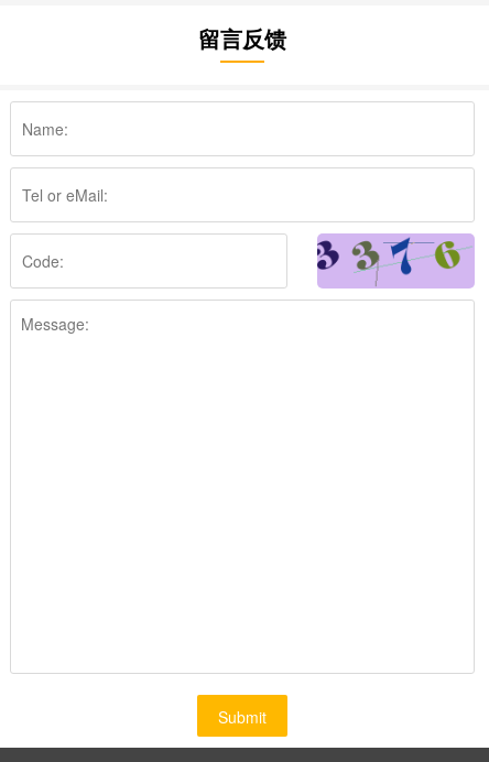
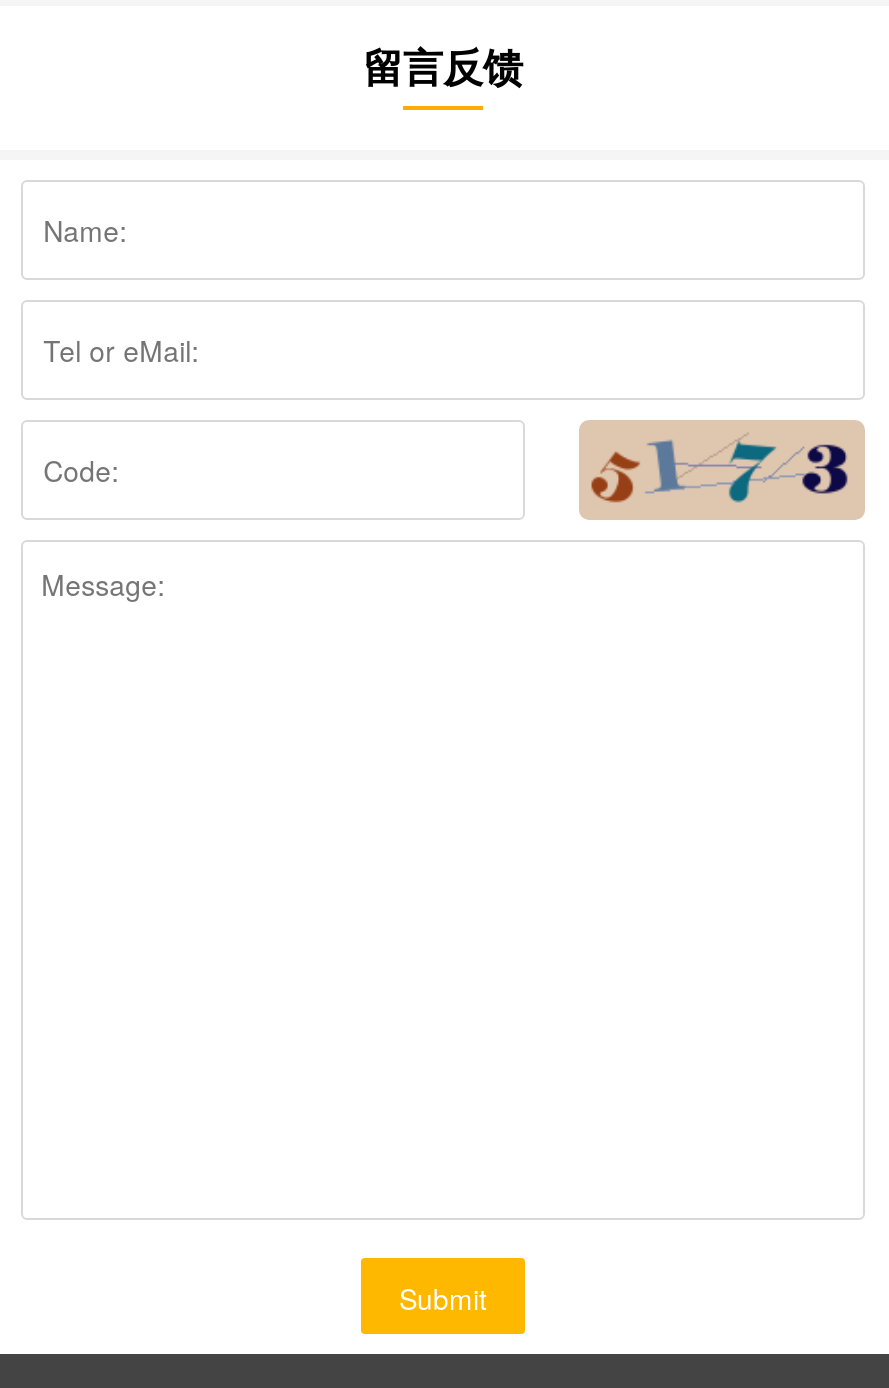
- [image]
+ [image]
